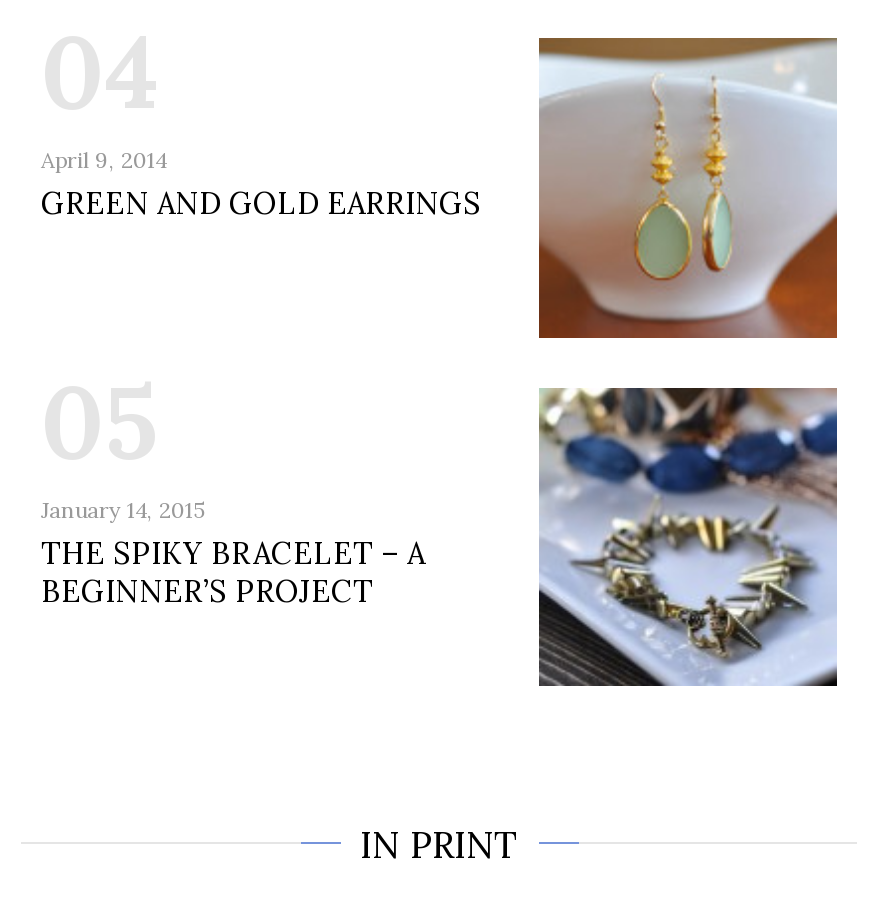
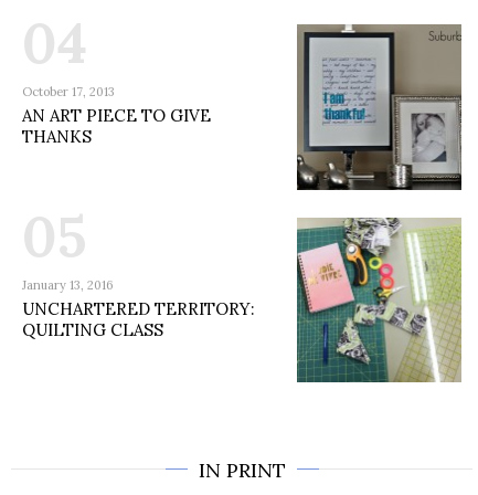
- [image]
+ [image]

- April 9, 2014
- GREEN AND GOLD EARRINGS
+ October 17, 2013
+ AN ART PIECE TO GIVE
+ THANKS

- [image]
+ [image]

- January 14, 2015
- THE SPIKY BRACELET – A
- BEGINNER’S PROJECT
+ January 13, 2016
+ UNCHARTERED TERRITORY:
+ QUILTING CLASS
